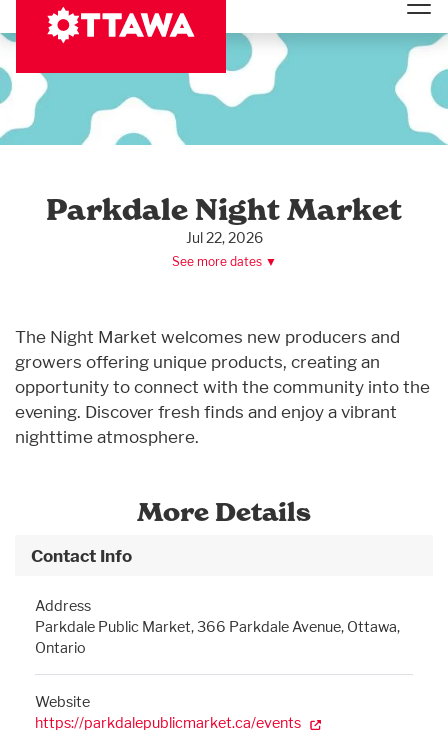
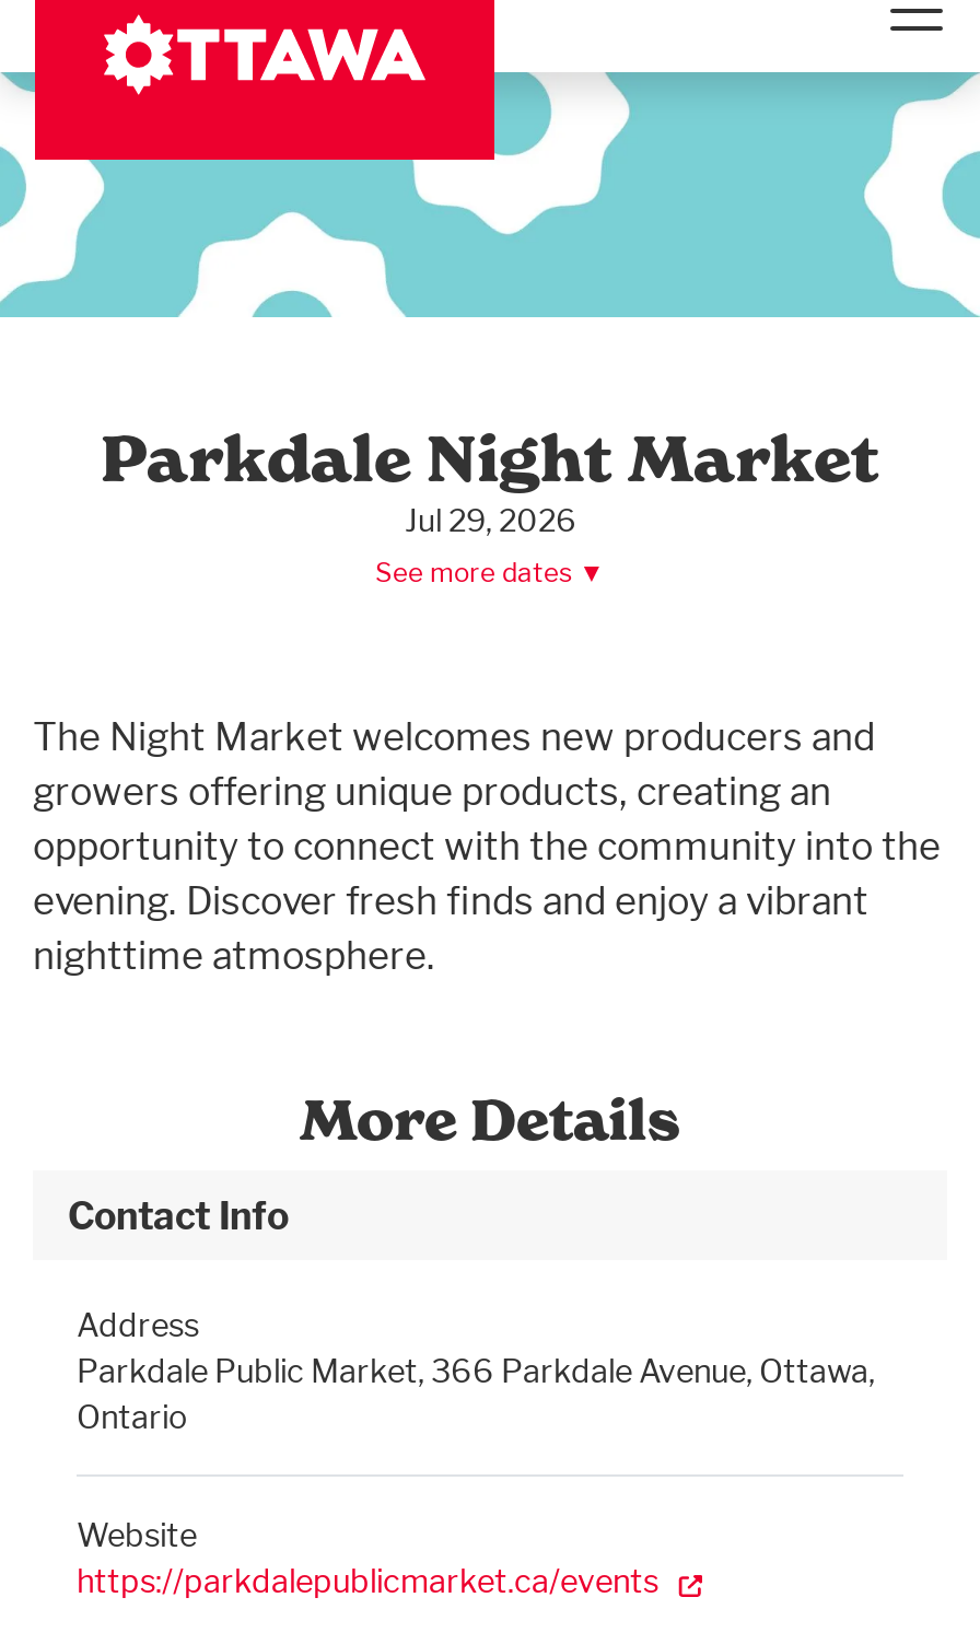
- Jul 22, 2026
+ Jul 29, 2026
